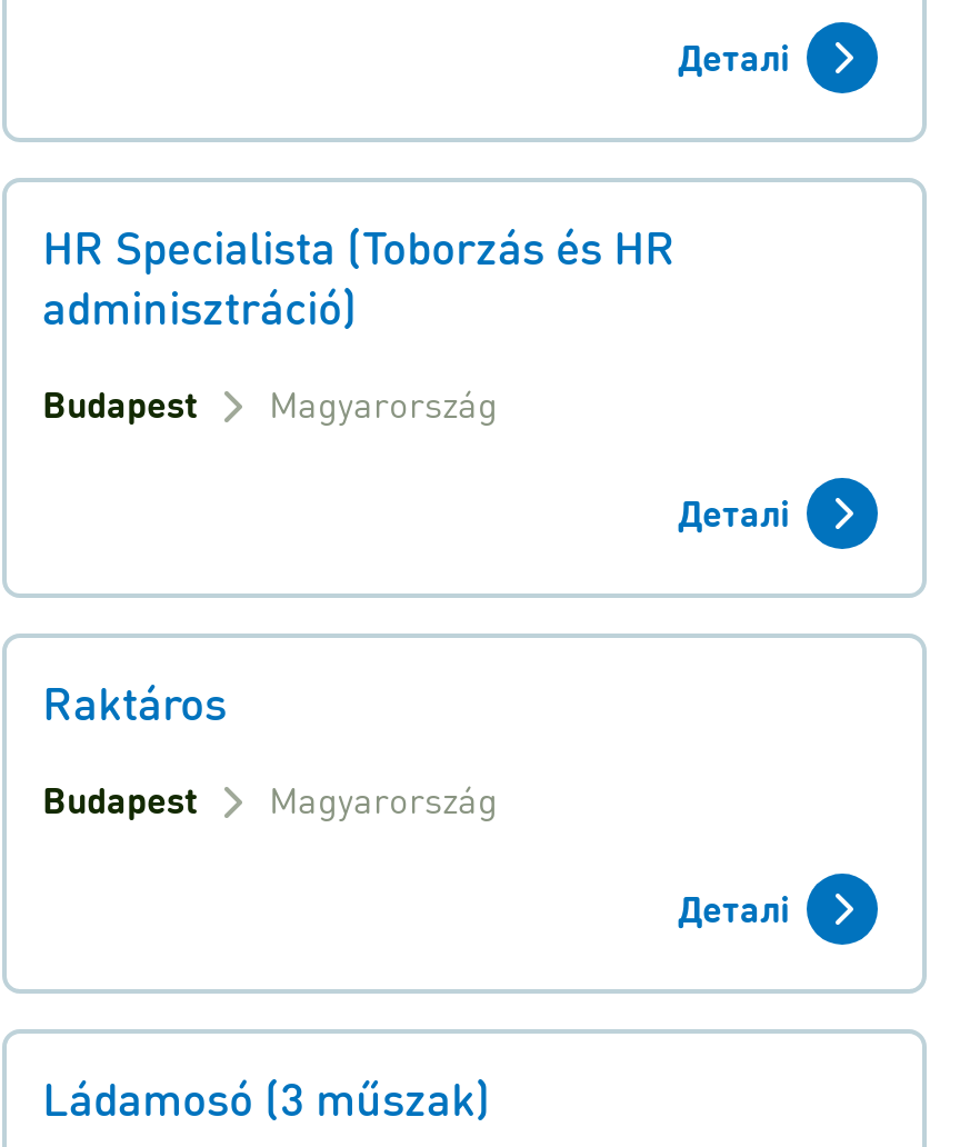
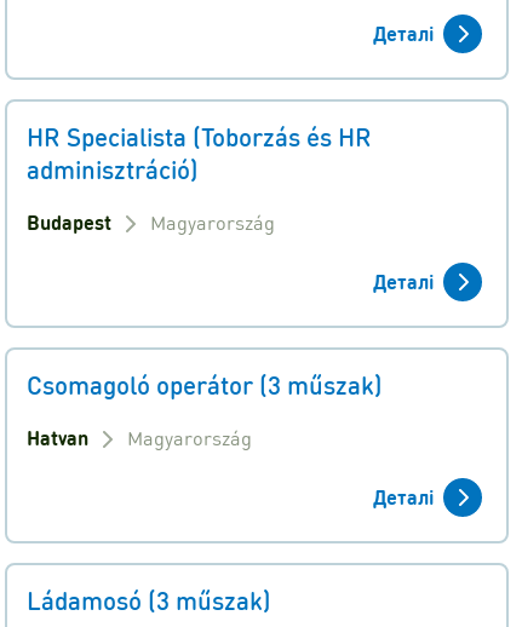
- Raktáros
+ Csomagoló operátor (3 műszak)

- Budapest
+ Hatvan
